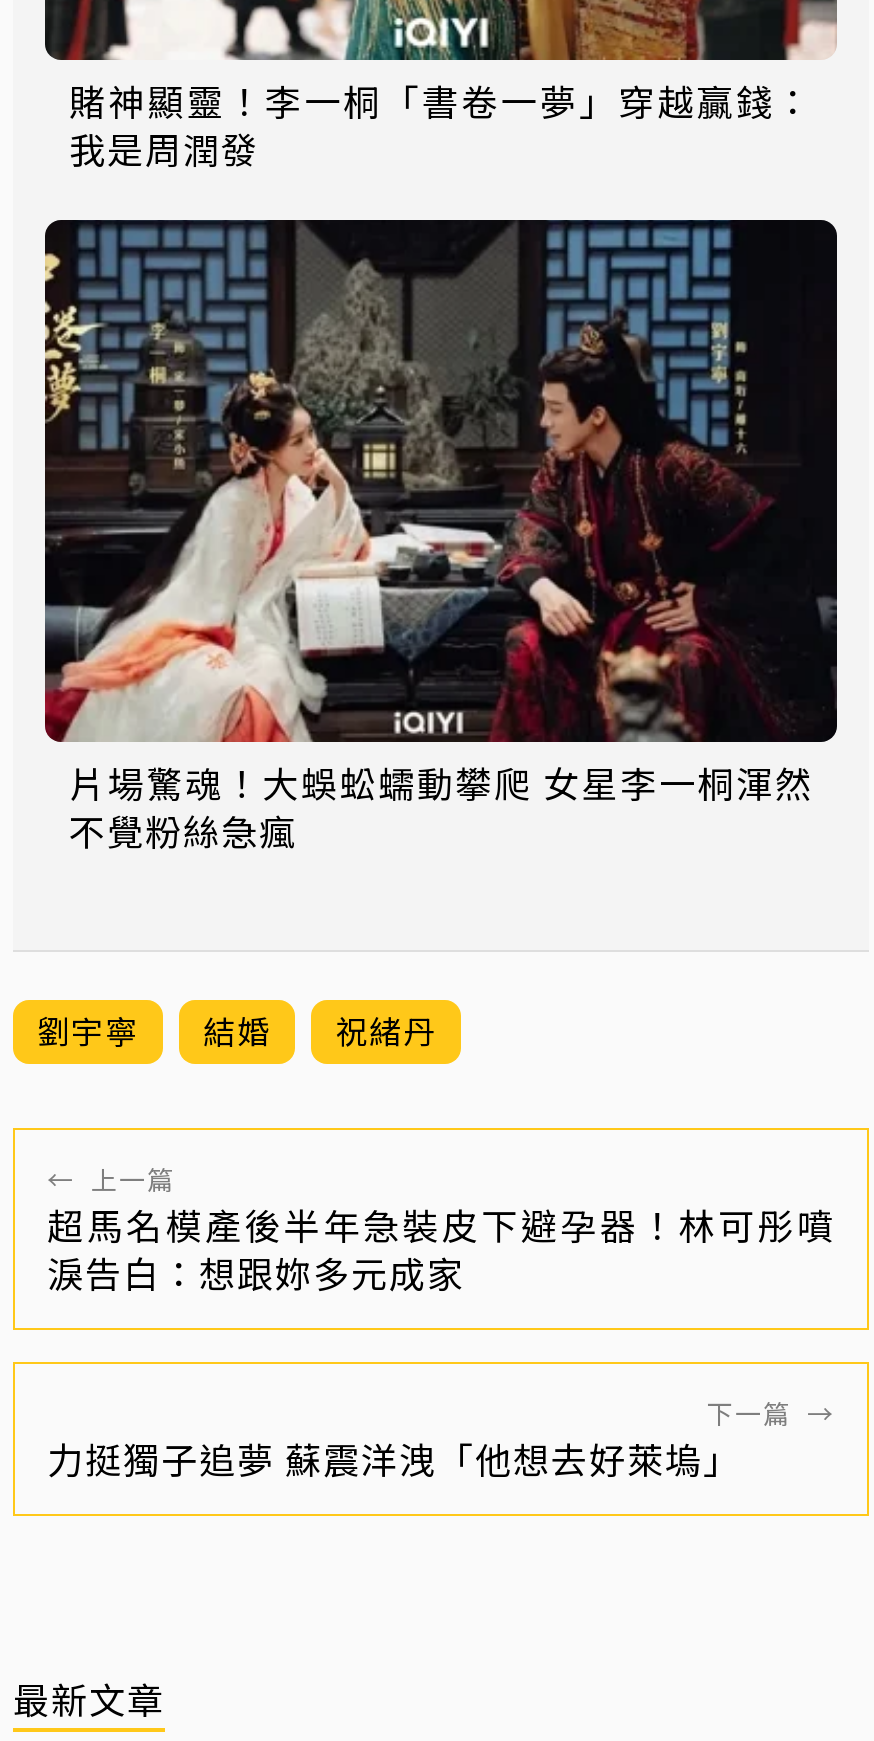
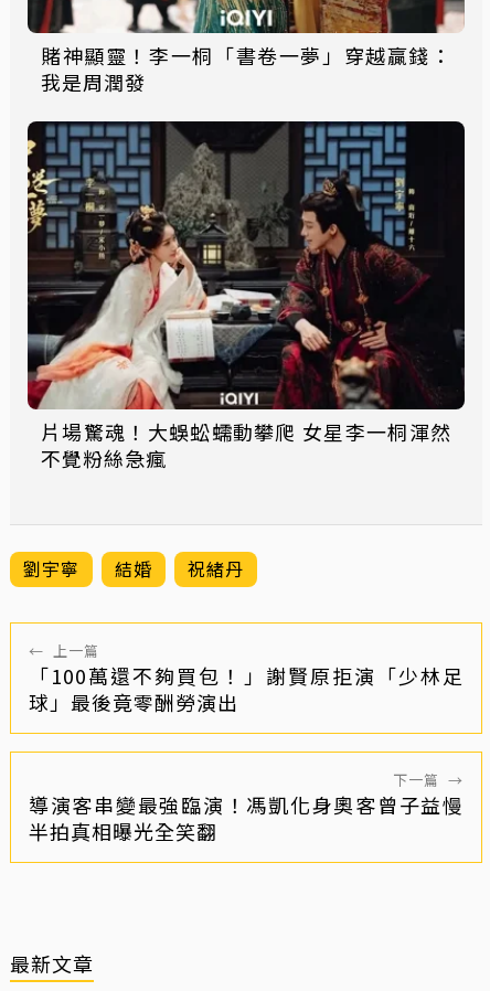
- 超馬名模產後半年急裝皮下避孕器！林可彤噴
- 淚告白：想跟妳多元成家
+ 「100萬還不夠買包！」謝賢原拒演「少林足
+ 球」最後竟零酬勞演出

- 力挺獨子追夢 蘇震洋洩「他想去好萊塢」
+ 導演客串變最強臨演！馮凱化身奧客曾子益慢
+ 半拍真相曝光全笑翻
